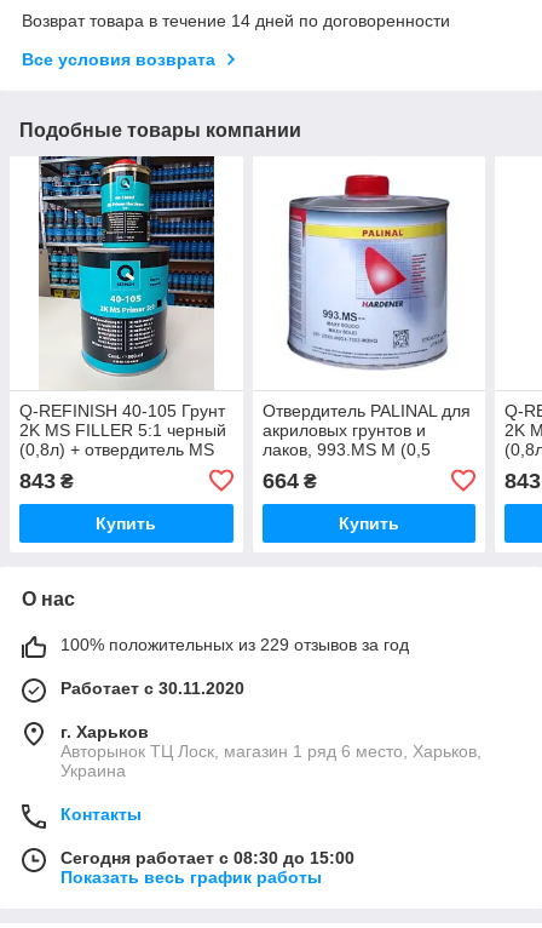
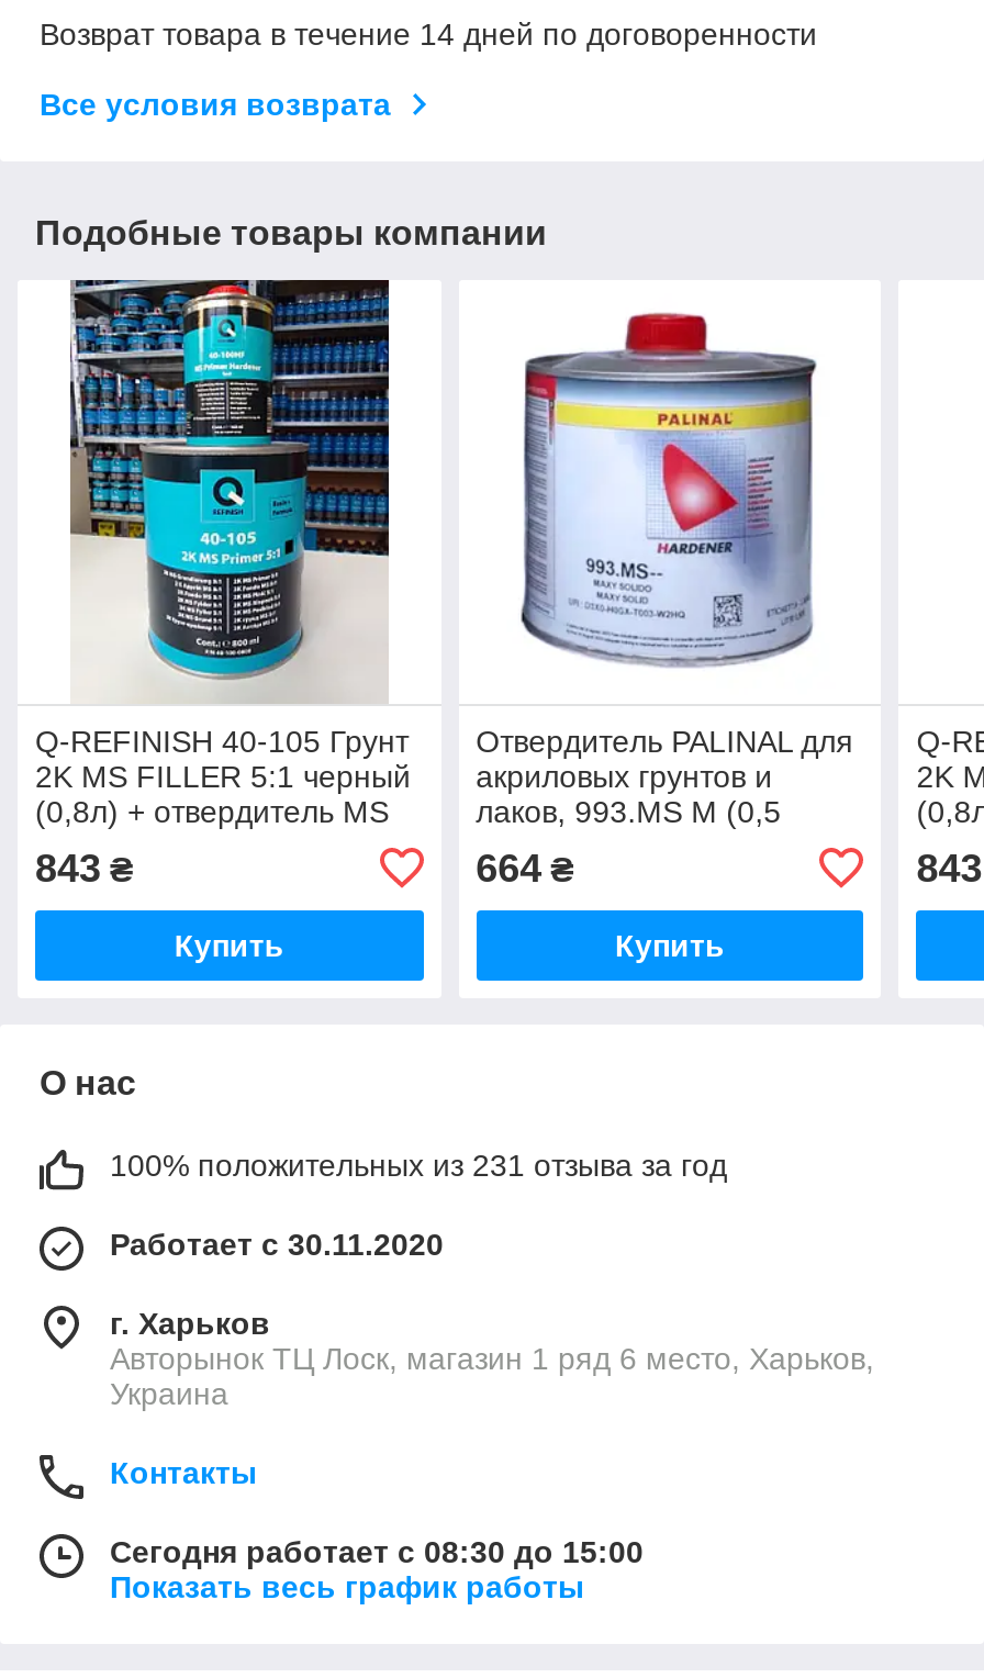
- 100% положительных из 229 отзывов за год
+ 100% положительных из 231 отзыва за год
